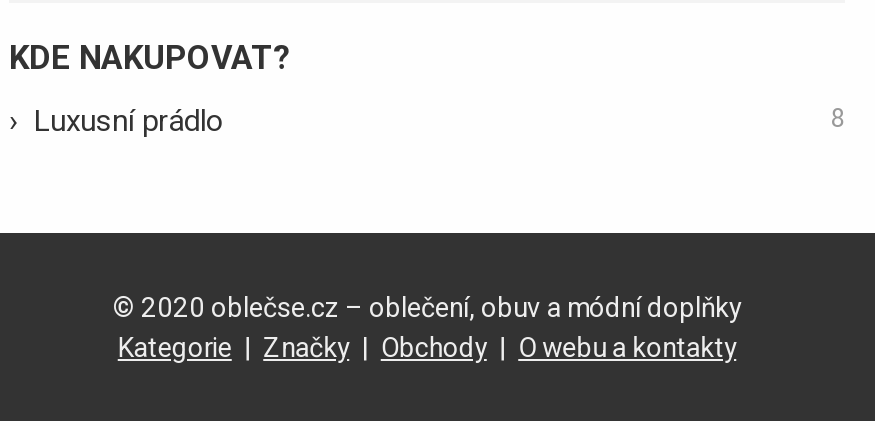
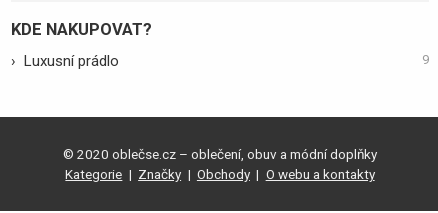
- 8
+ 9
